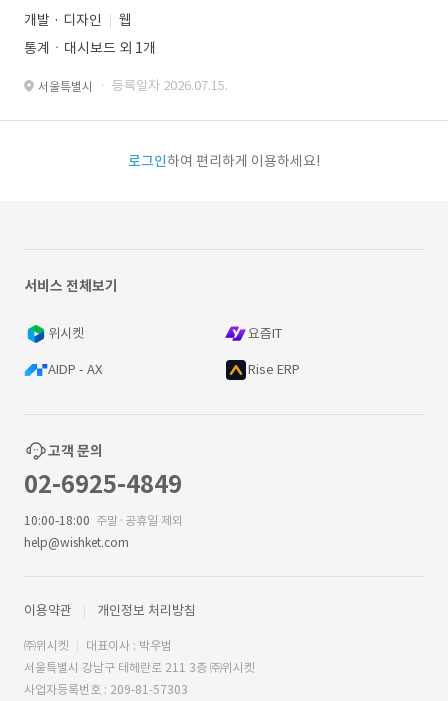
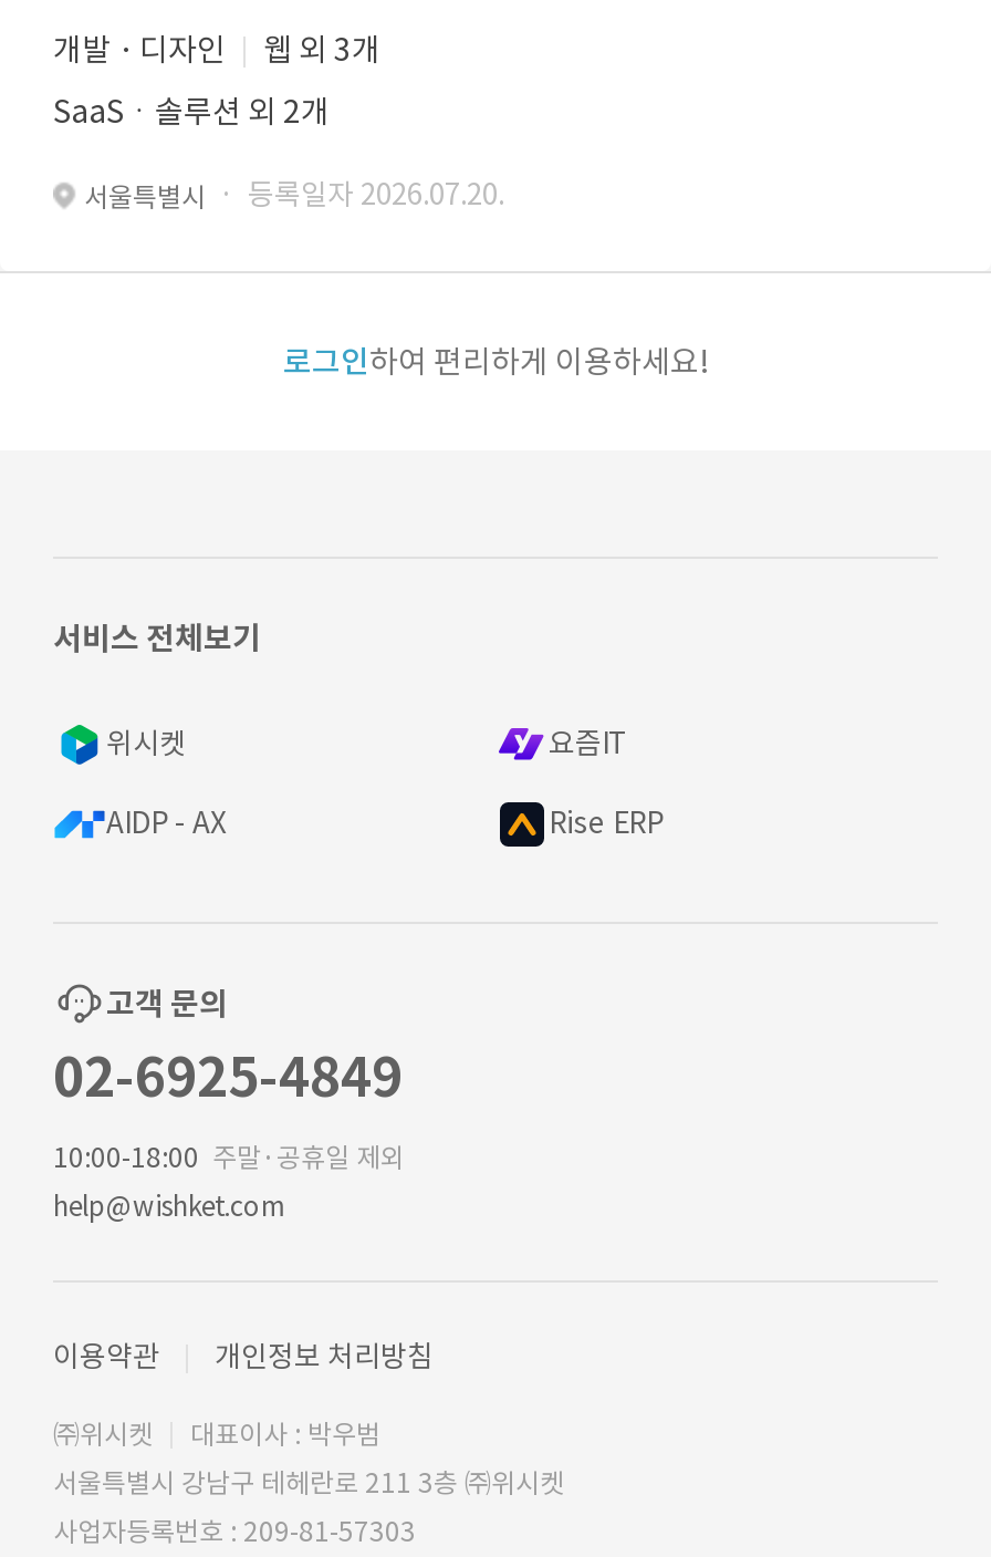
- 웹
+ 웹 외 3개

- 통계ㆍ대시보드 외 1개
+ SaaSㆍ솔루션 외 2개

- 서울특별시 · 등록일자 2026.07.15.
+ 서울특별시 · 등록일자 2026.07.20.
